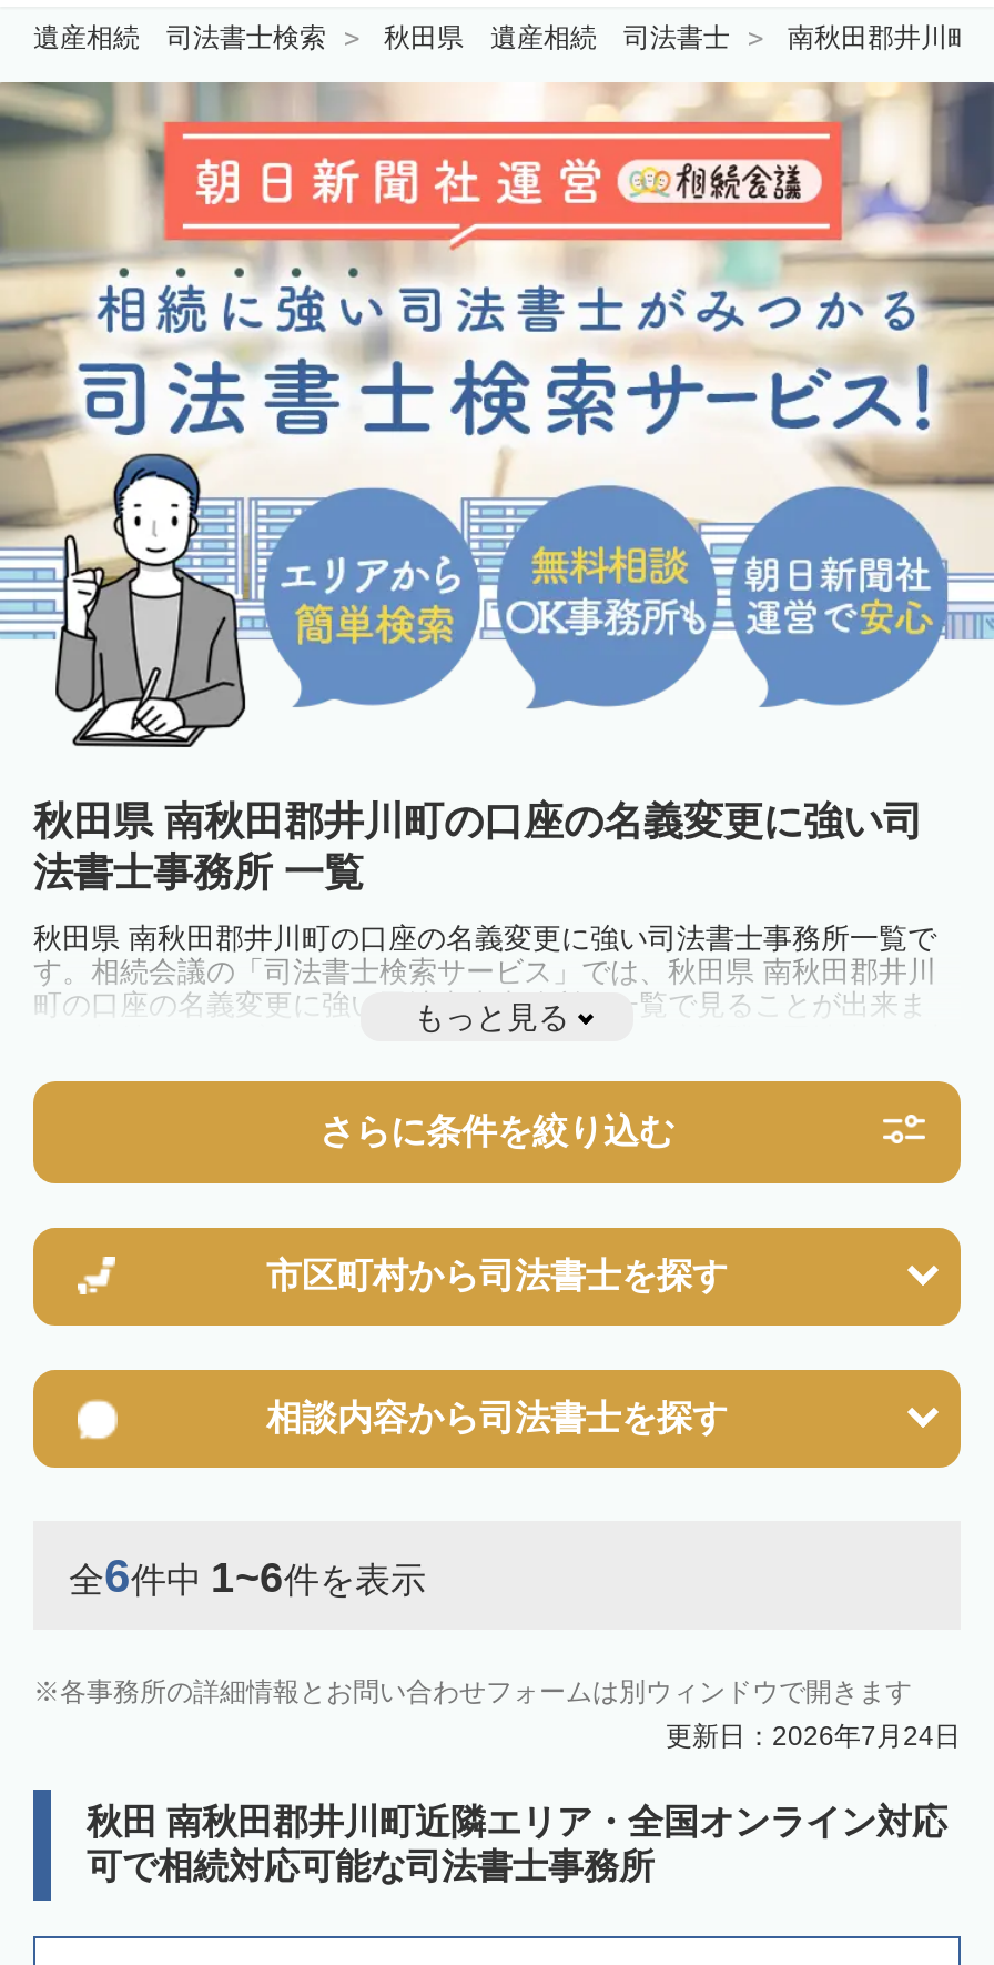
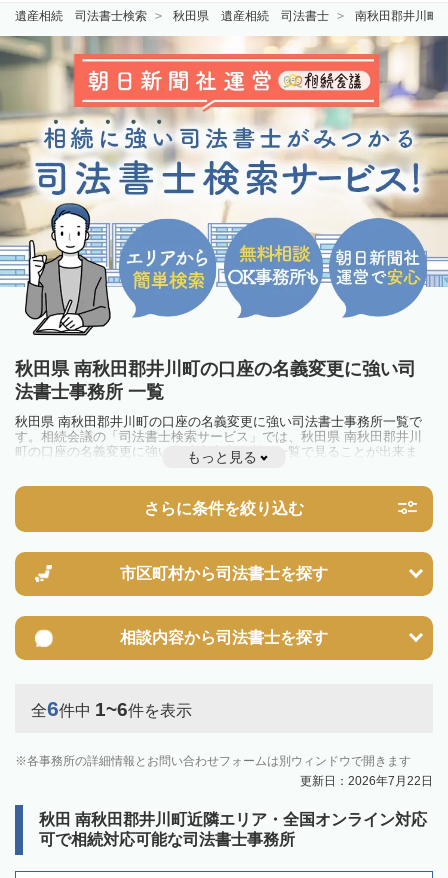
- 更新日：2026年7月24日
+ 更新日：2026年7月22日
